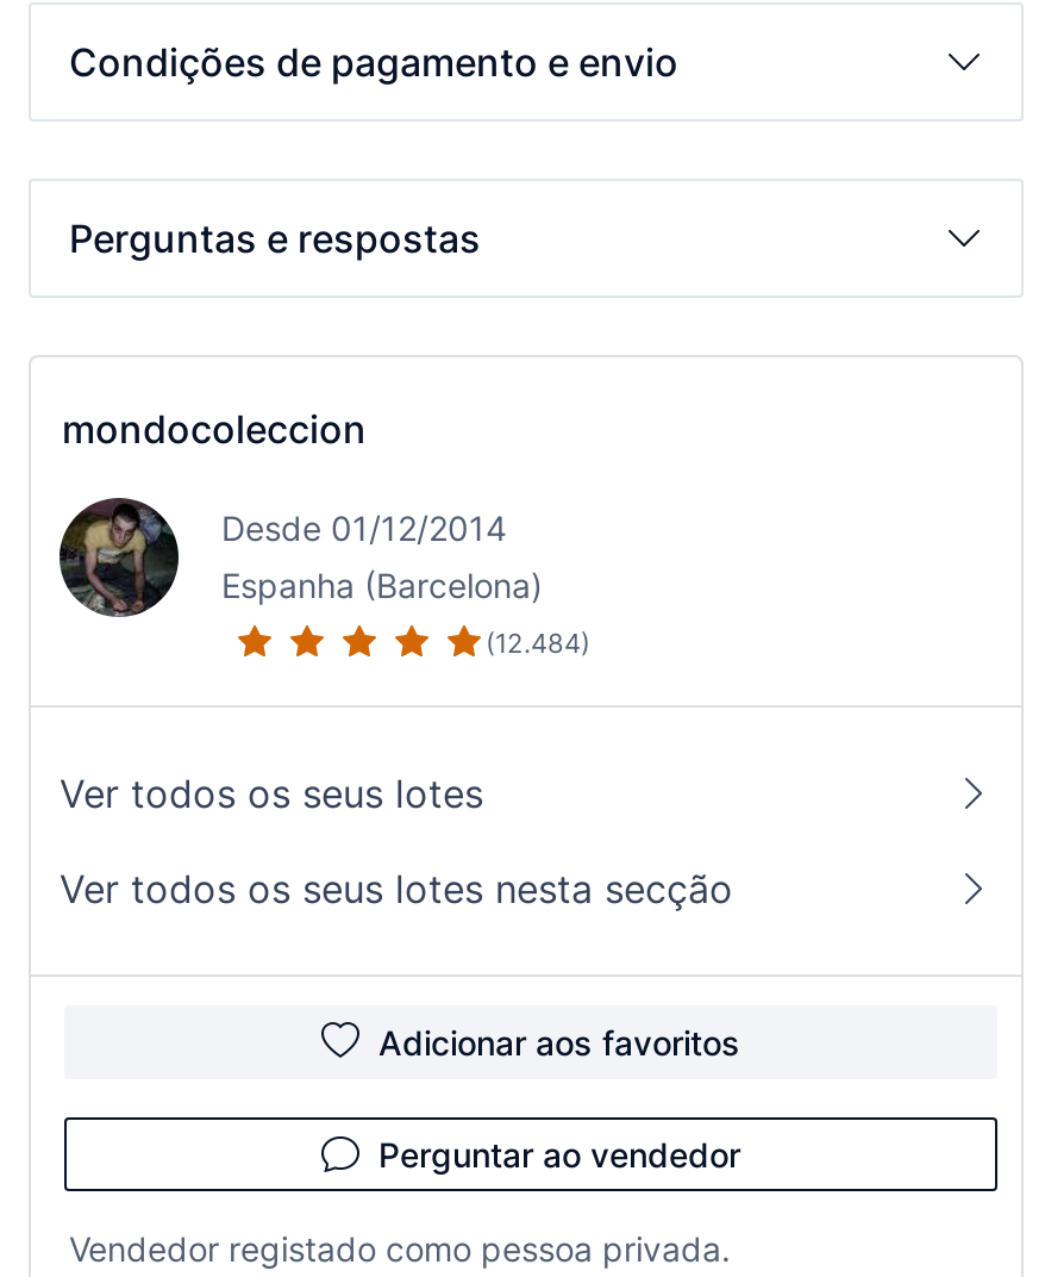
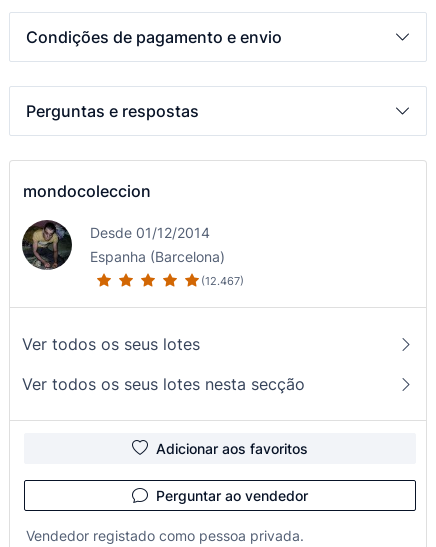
- (12.484)
+ (12.467)
